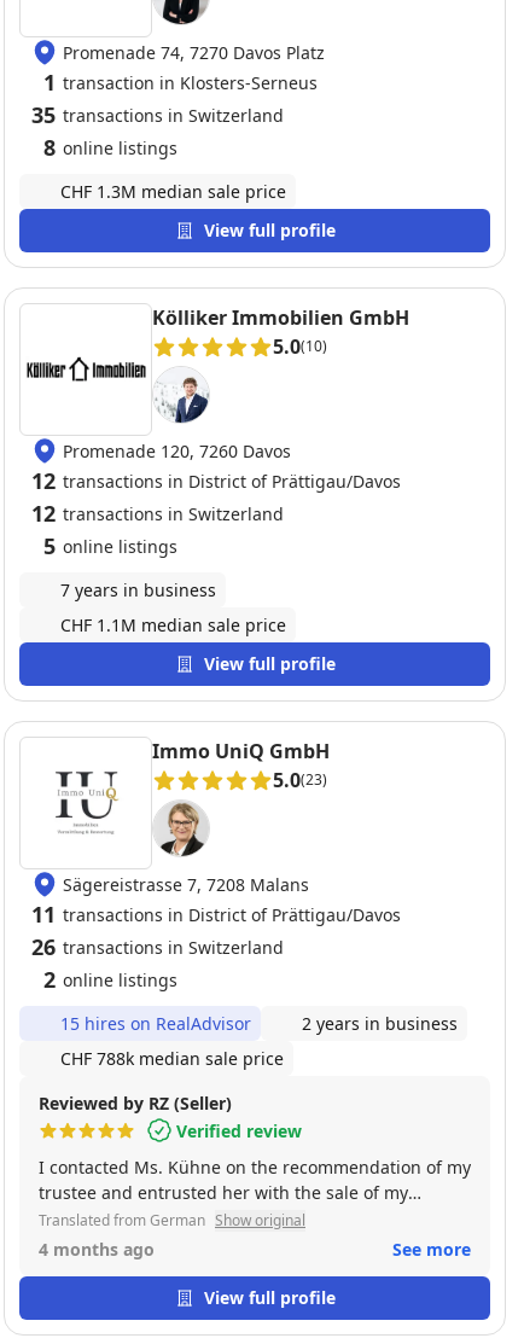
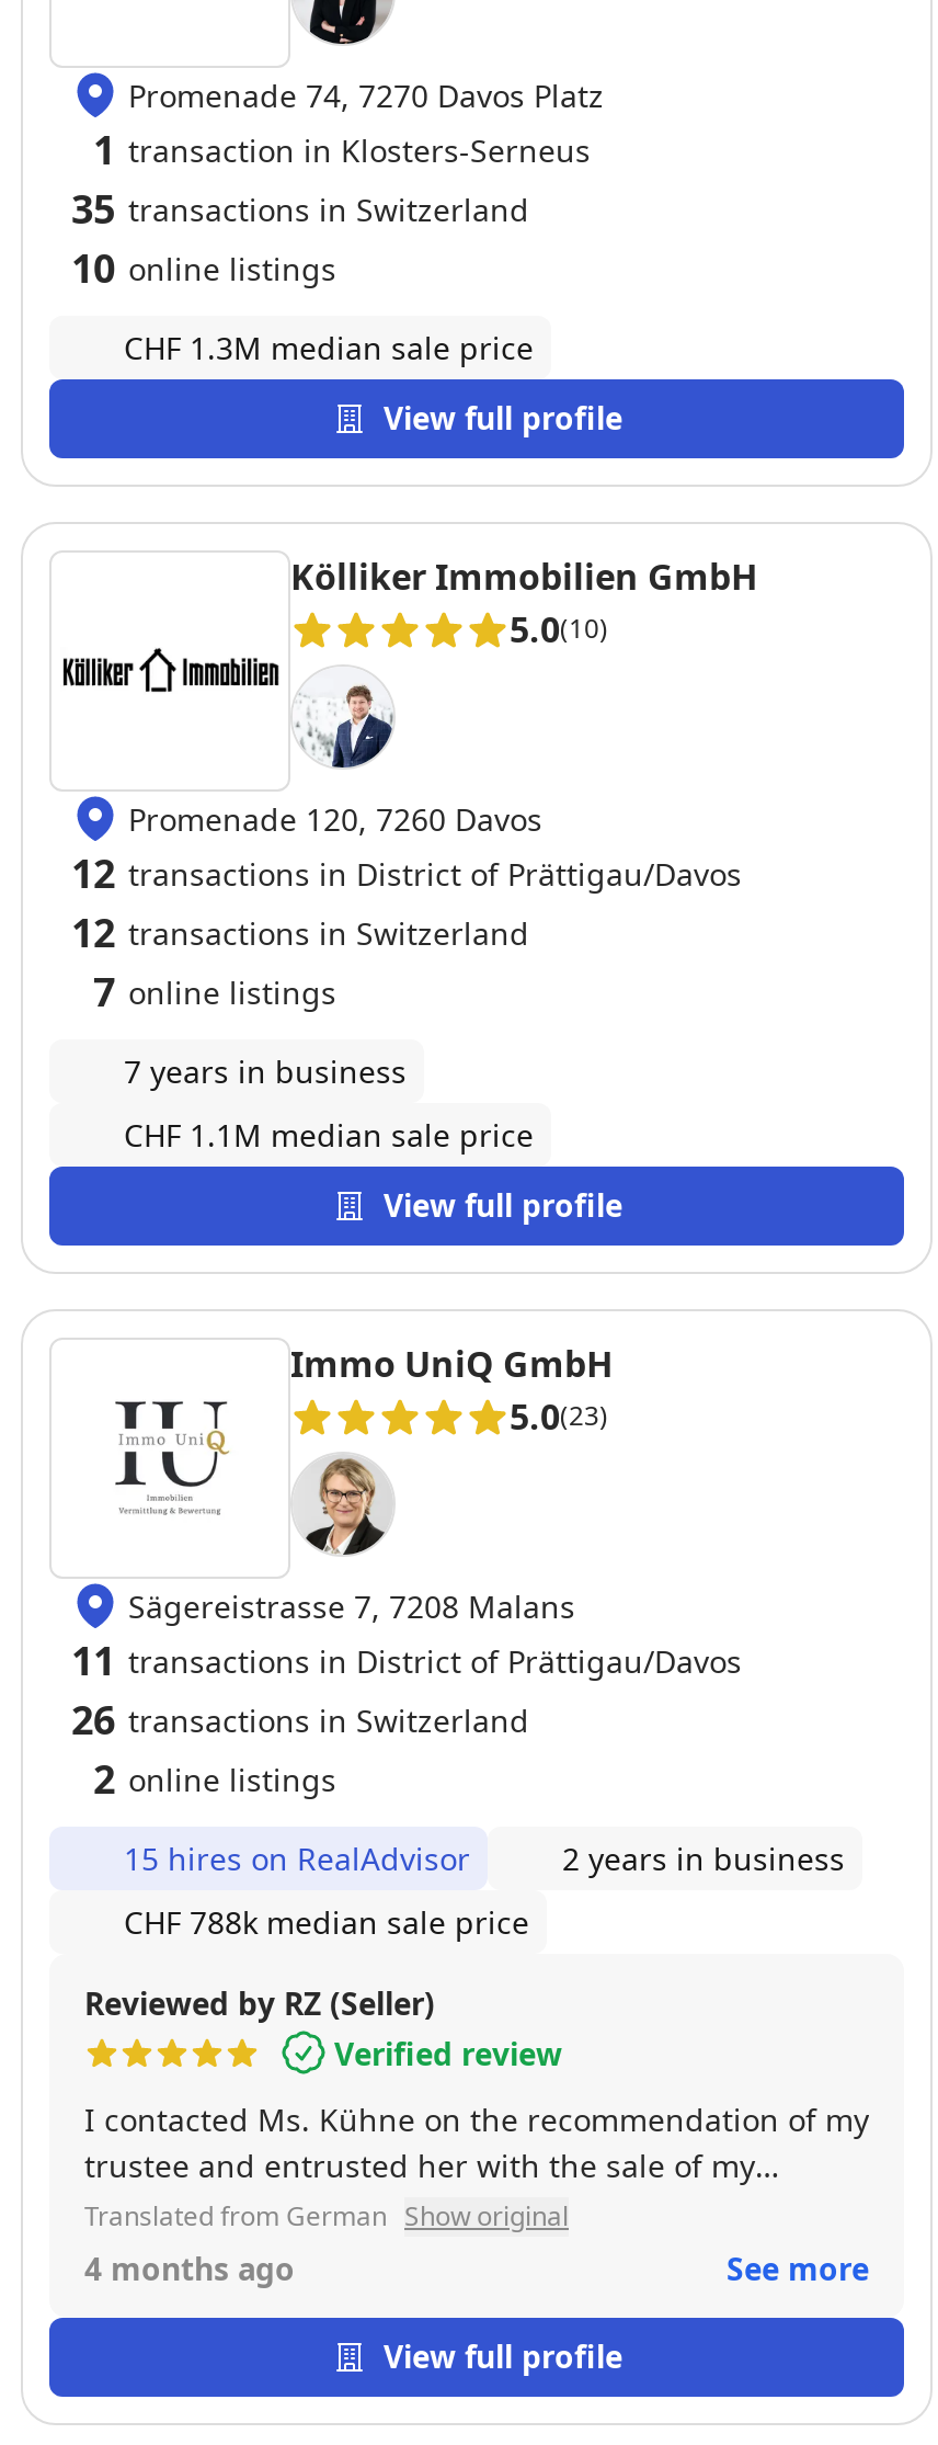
- 8 online listings
+ 10 online listings

- 5 online listings
+ 7 online listings
